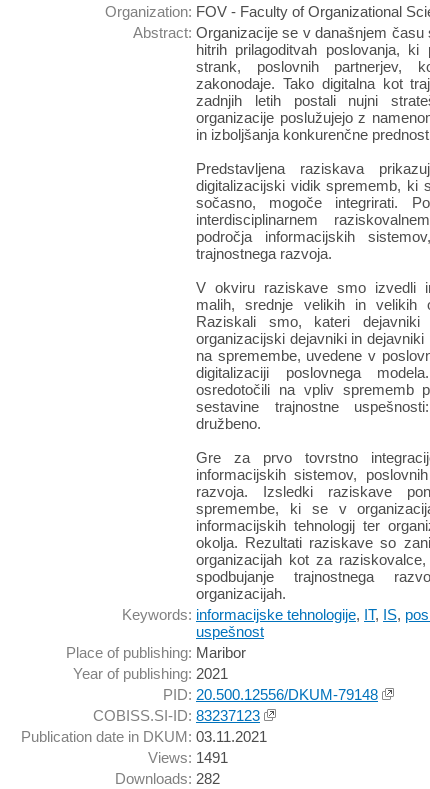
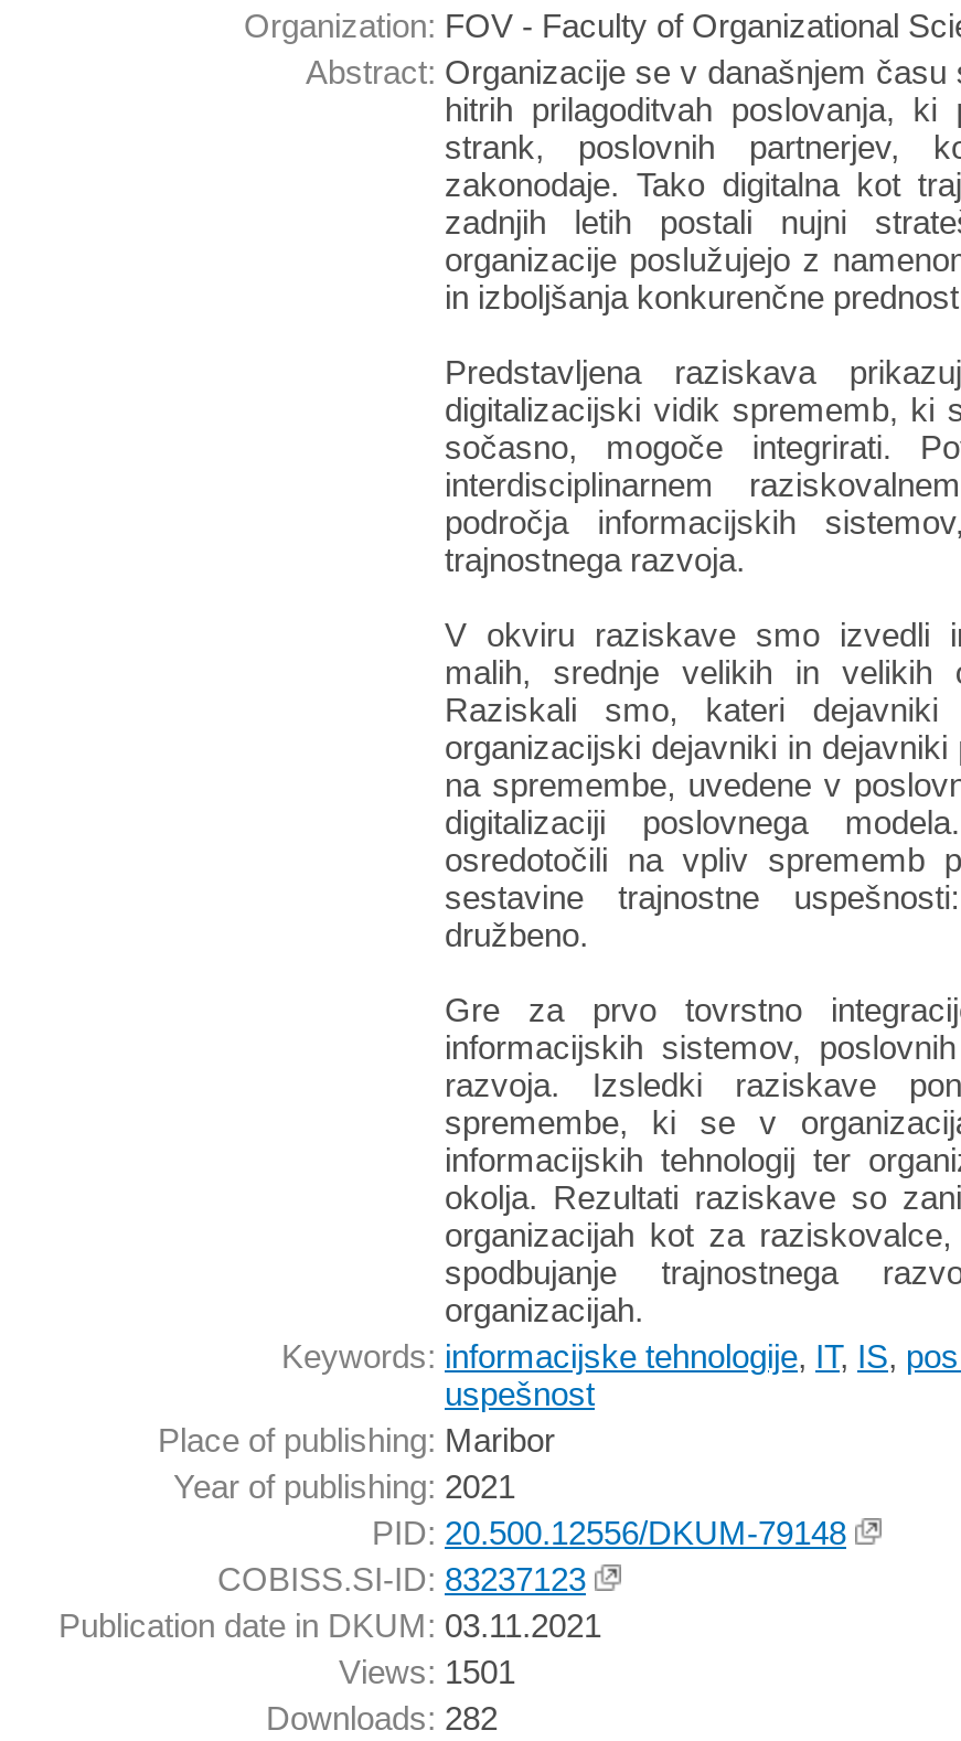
- Views: 1491
+ Views: 1501
